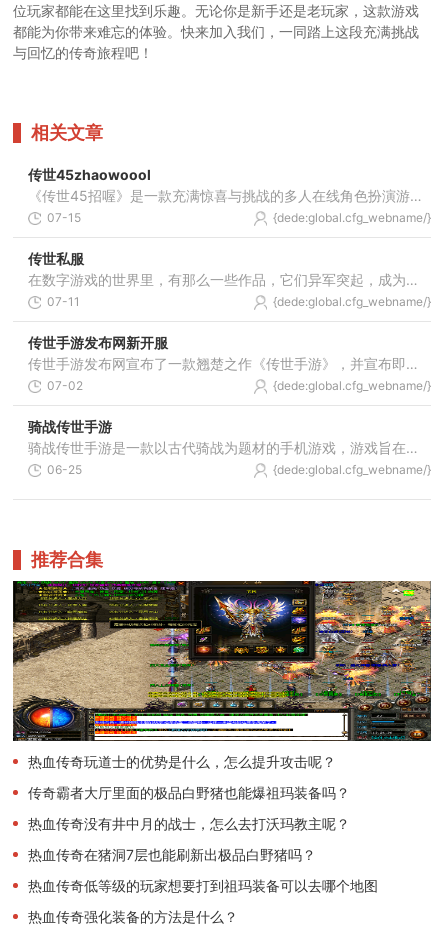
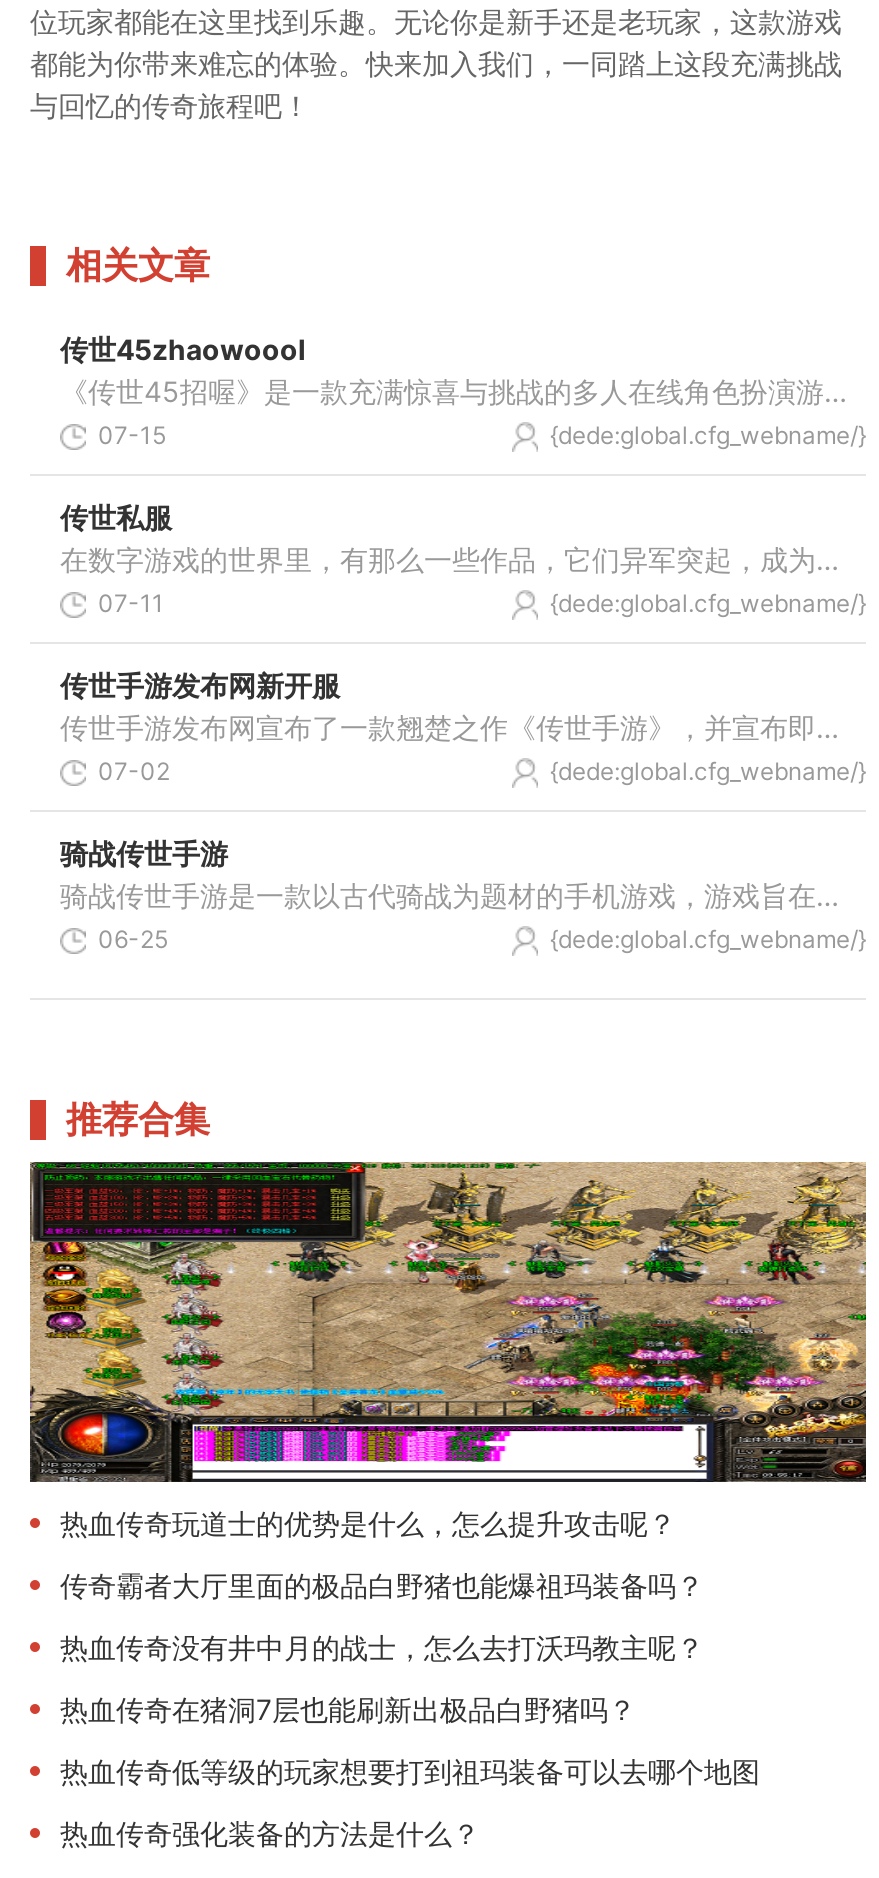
- [image]
+ [image]
